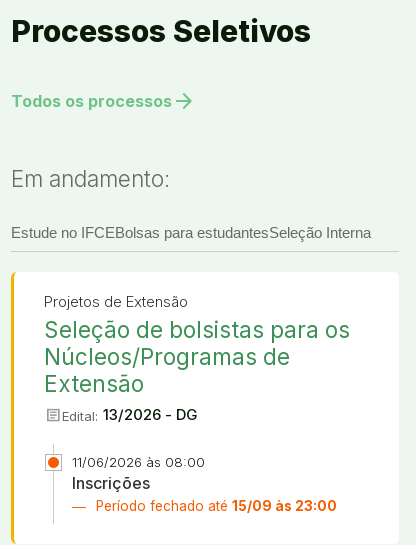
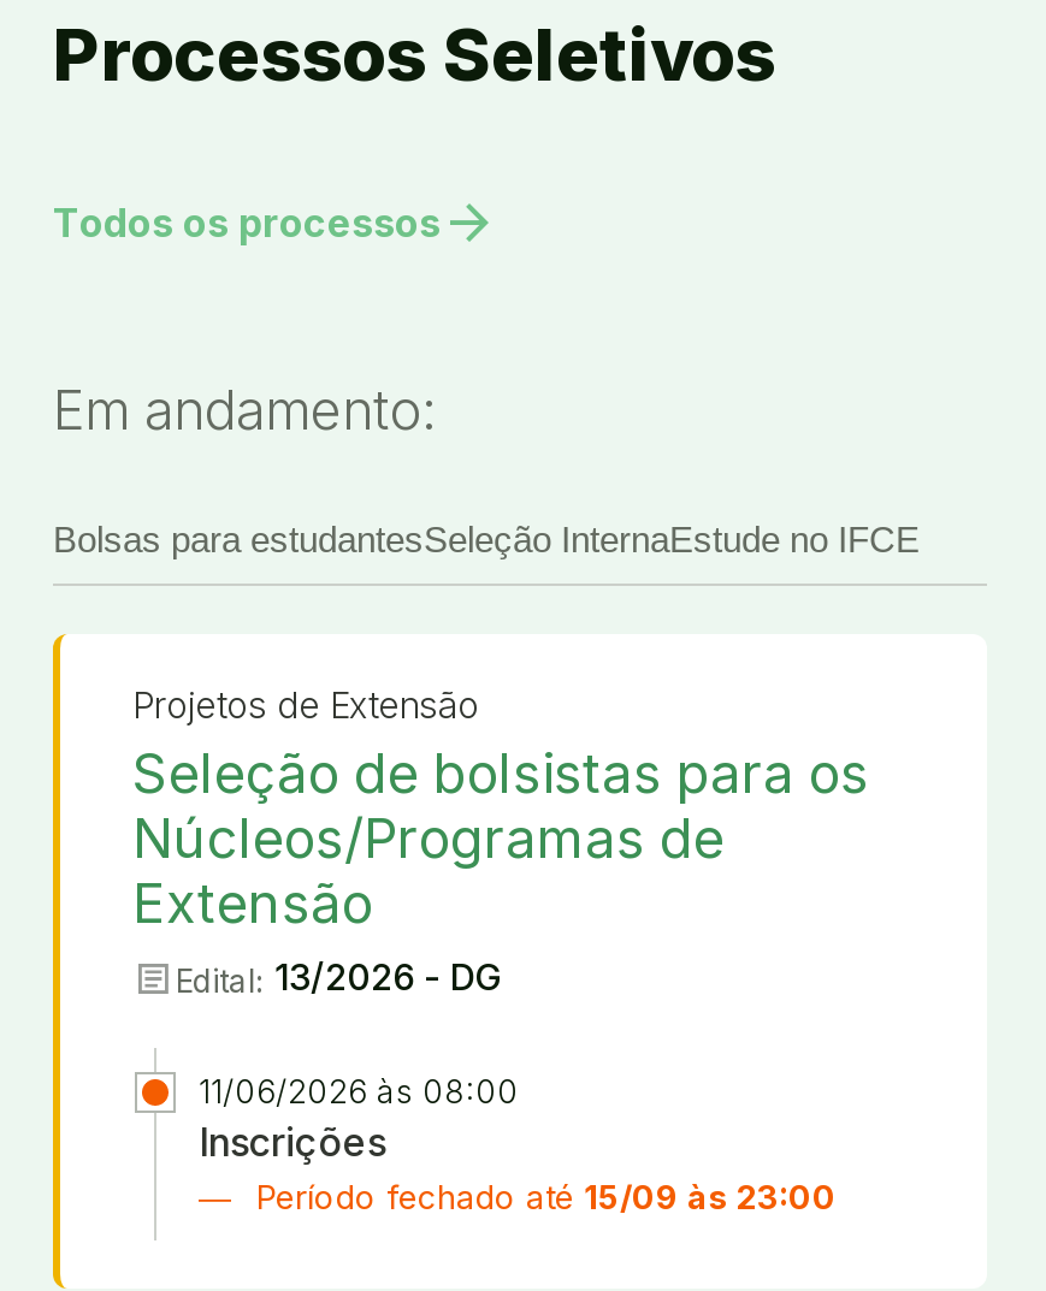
- Estude no IFCEBolsas para estudantesSeleção Interna
+ Bolsas para estudantesSeleção InternaEstude no IFCE
